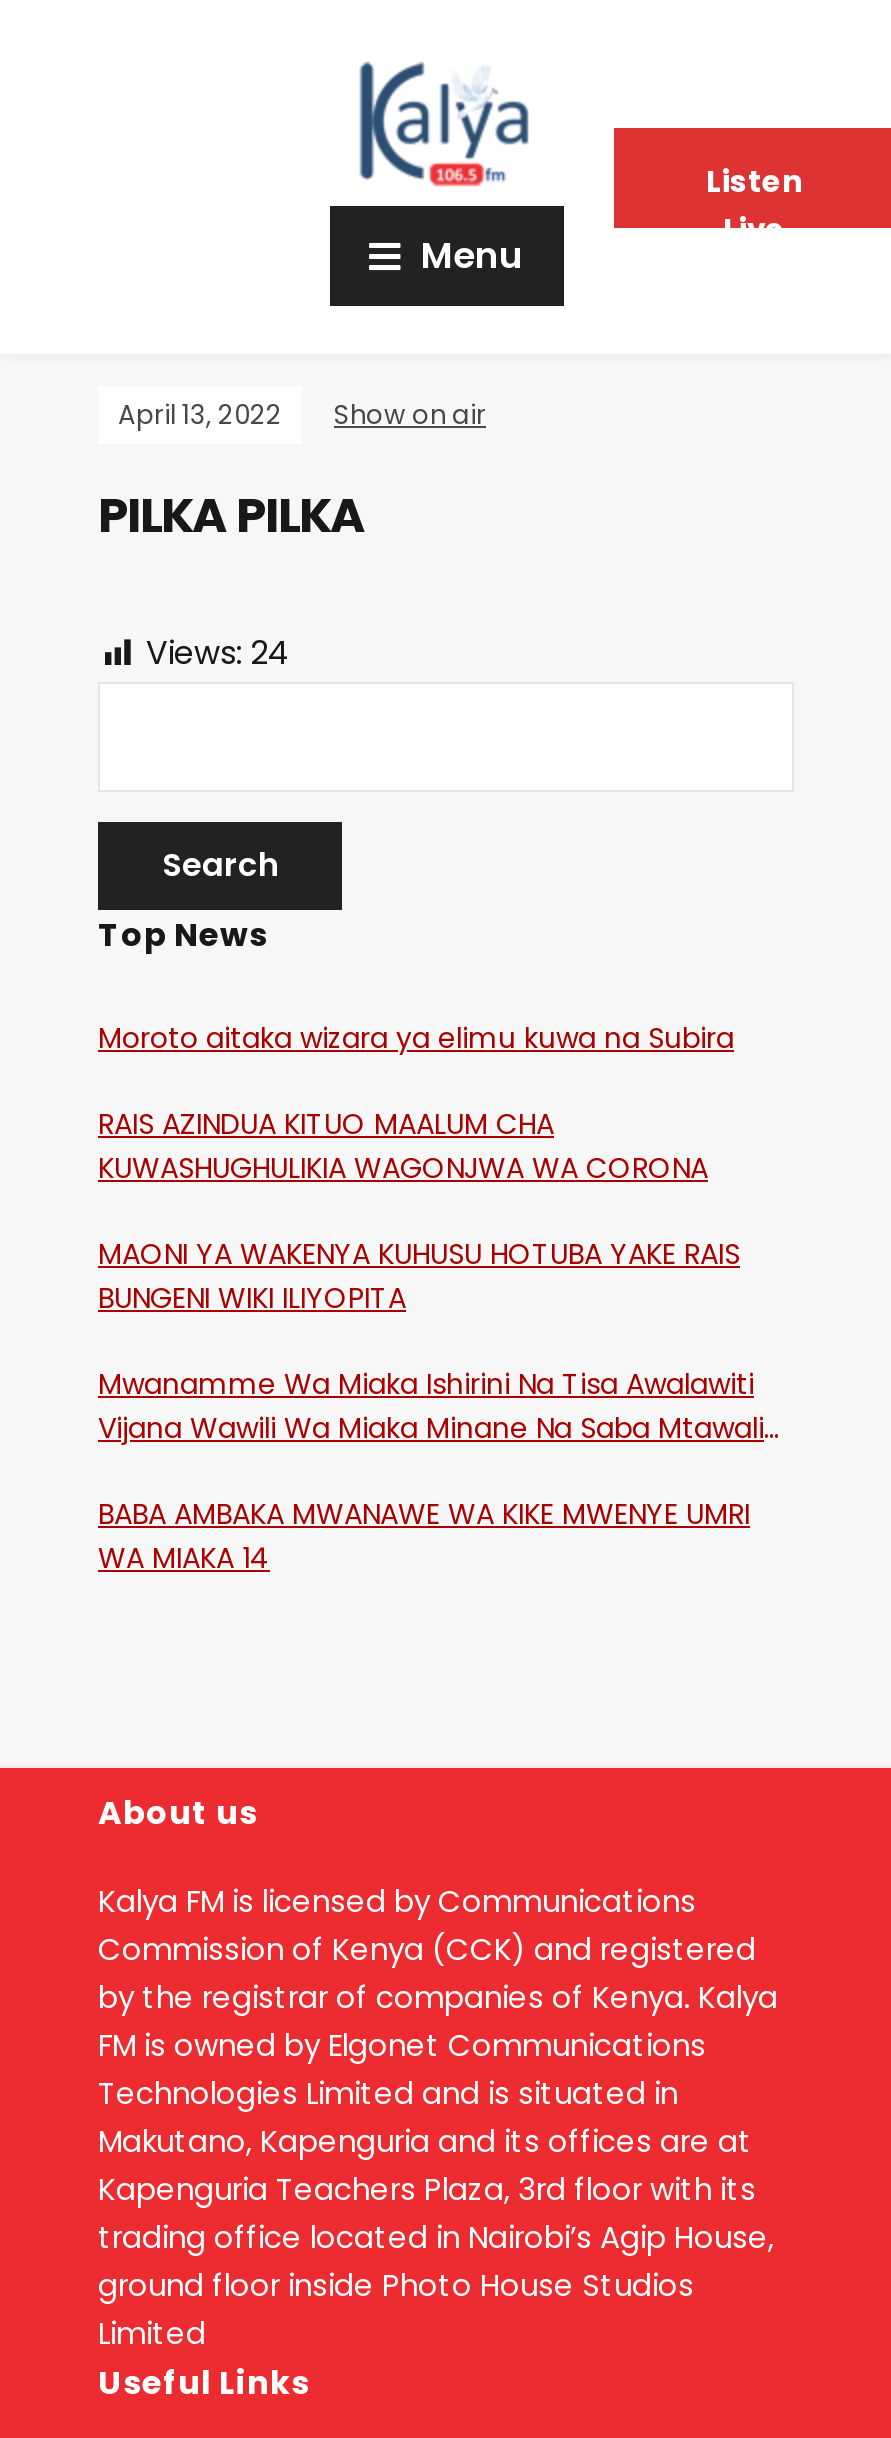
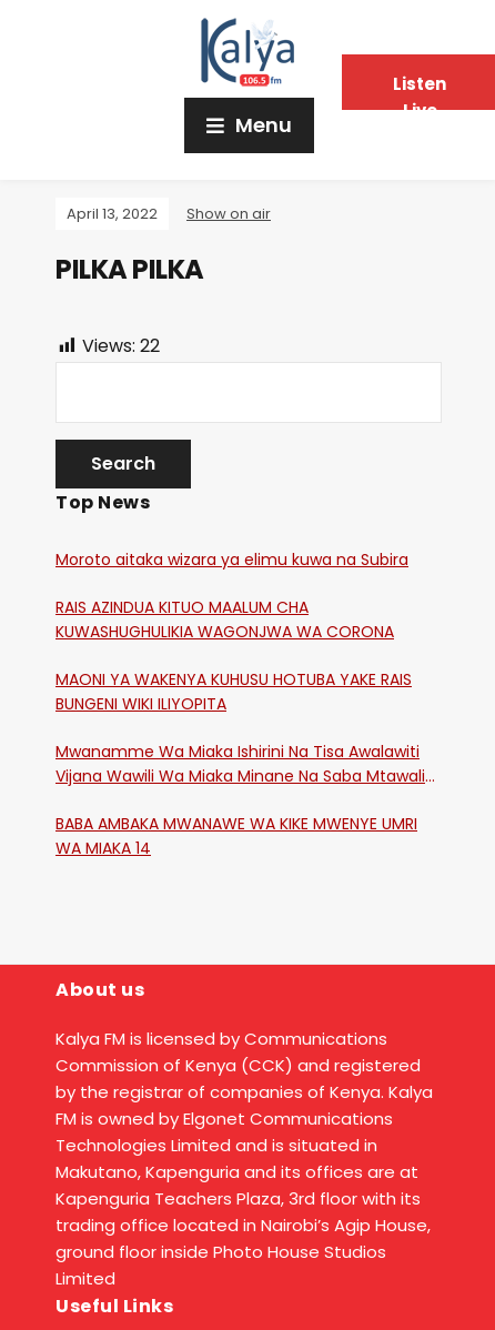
- Views: 24
+ Views: 22
